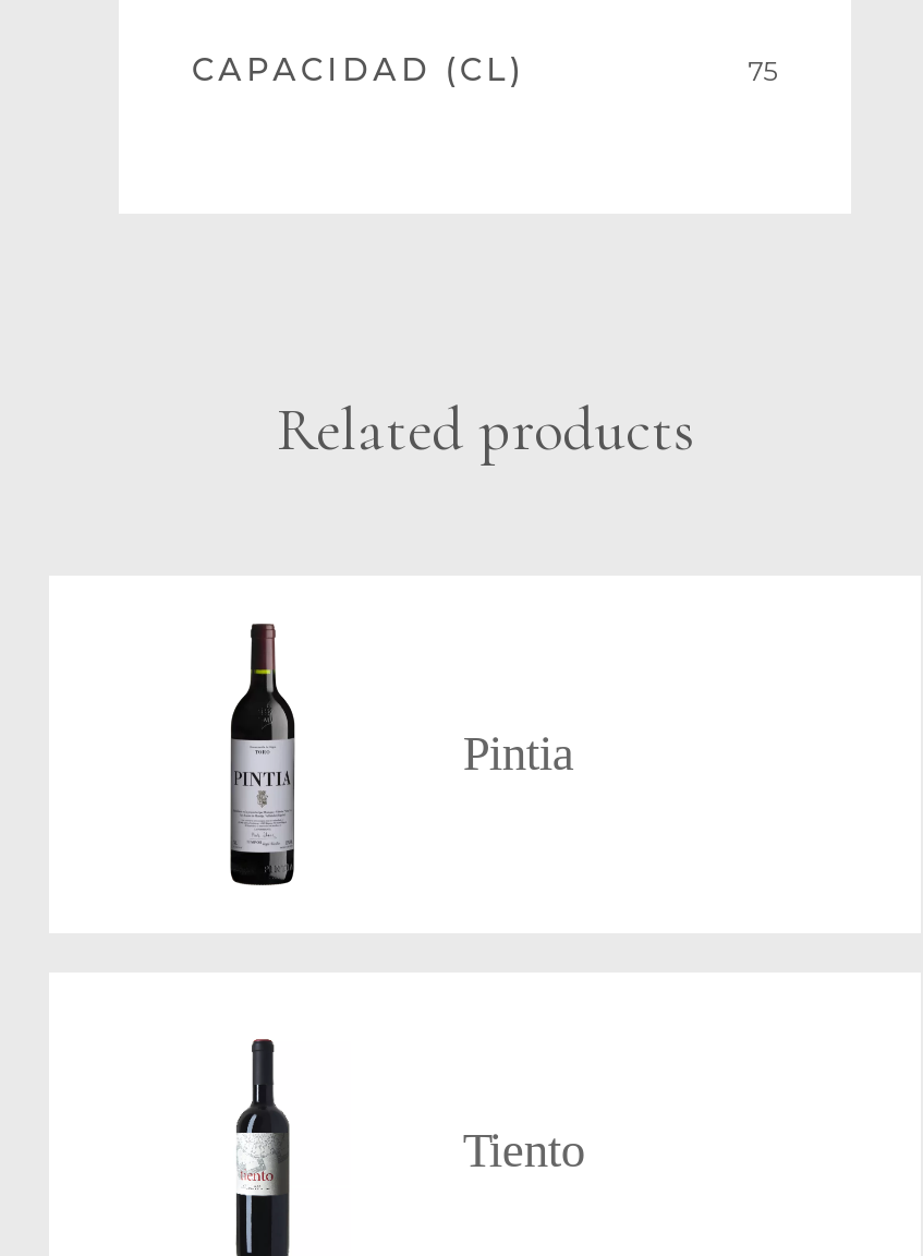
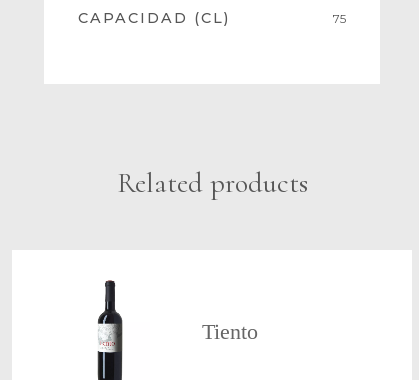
- [image]

- Pintia
